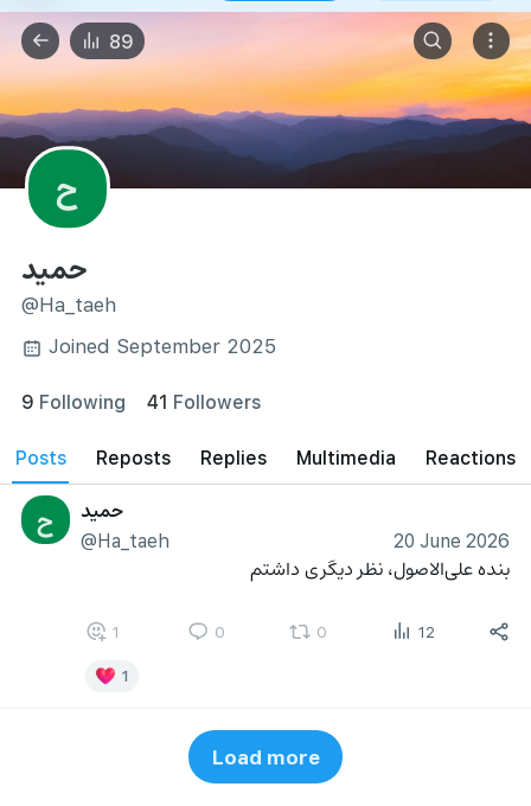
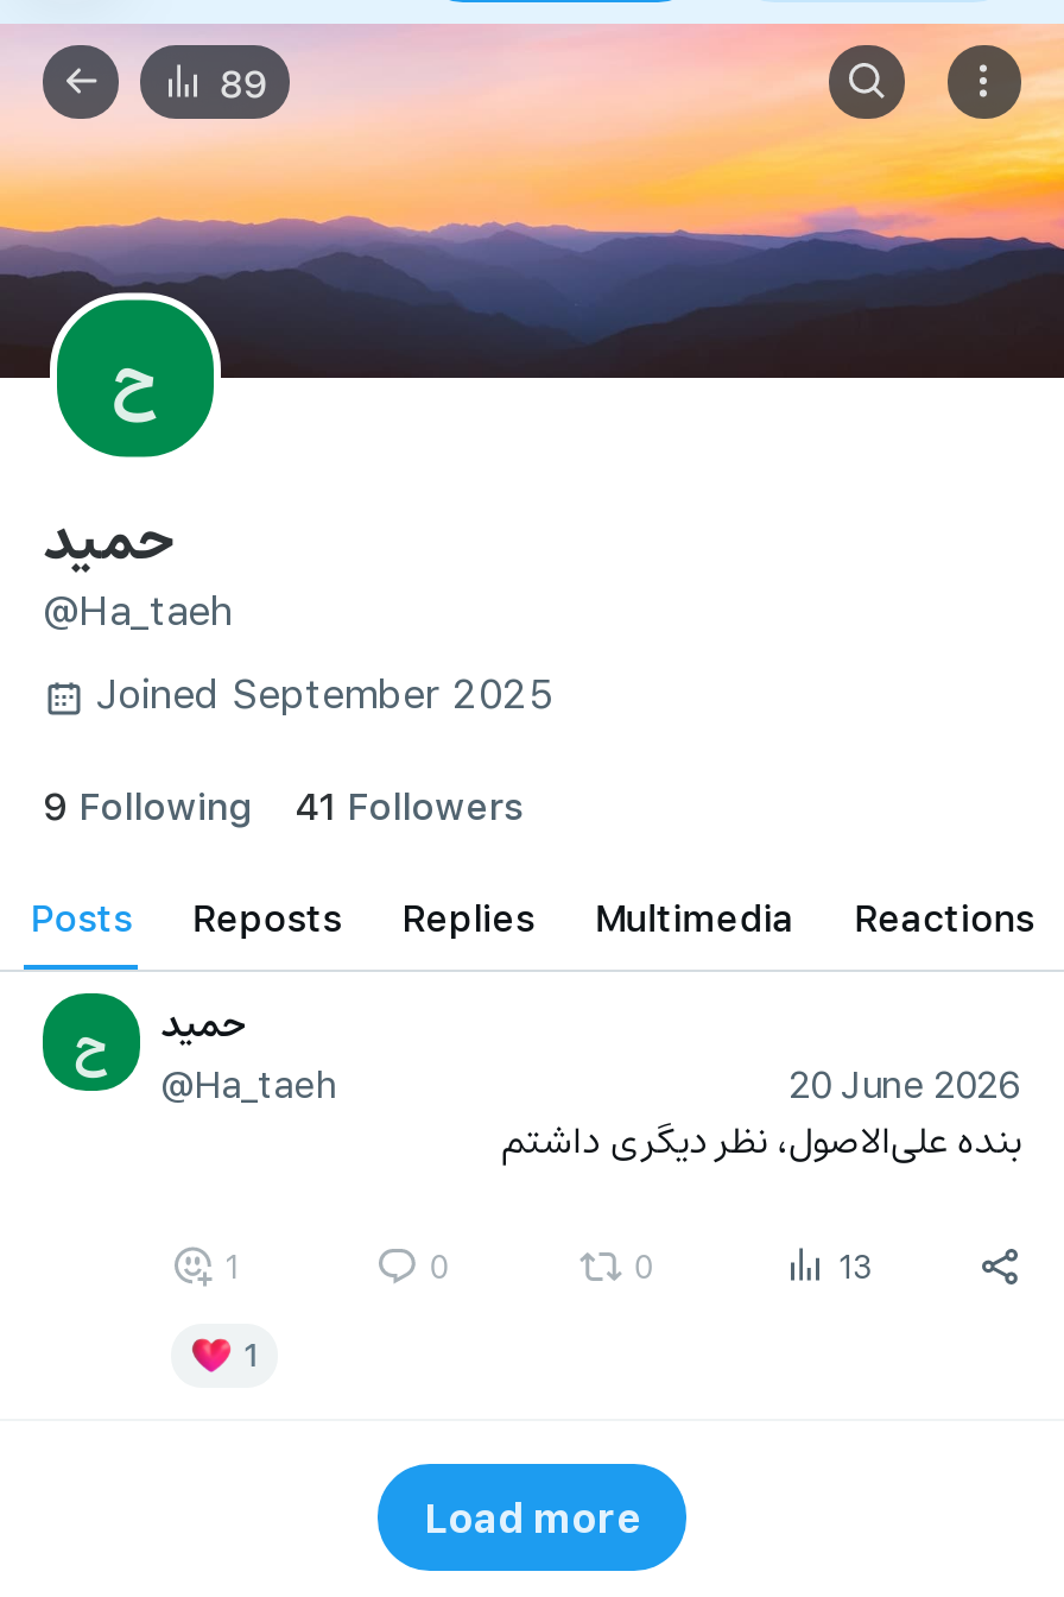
- 12
+ 13
